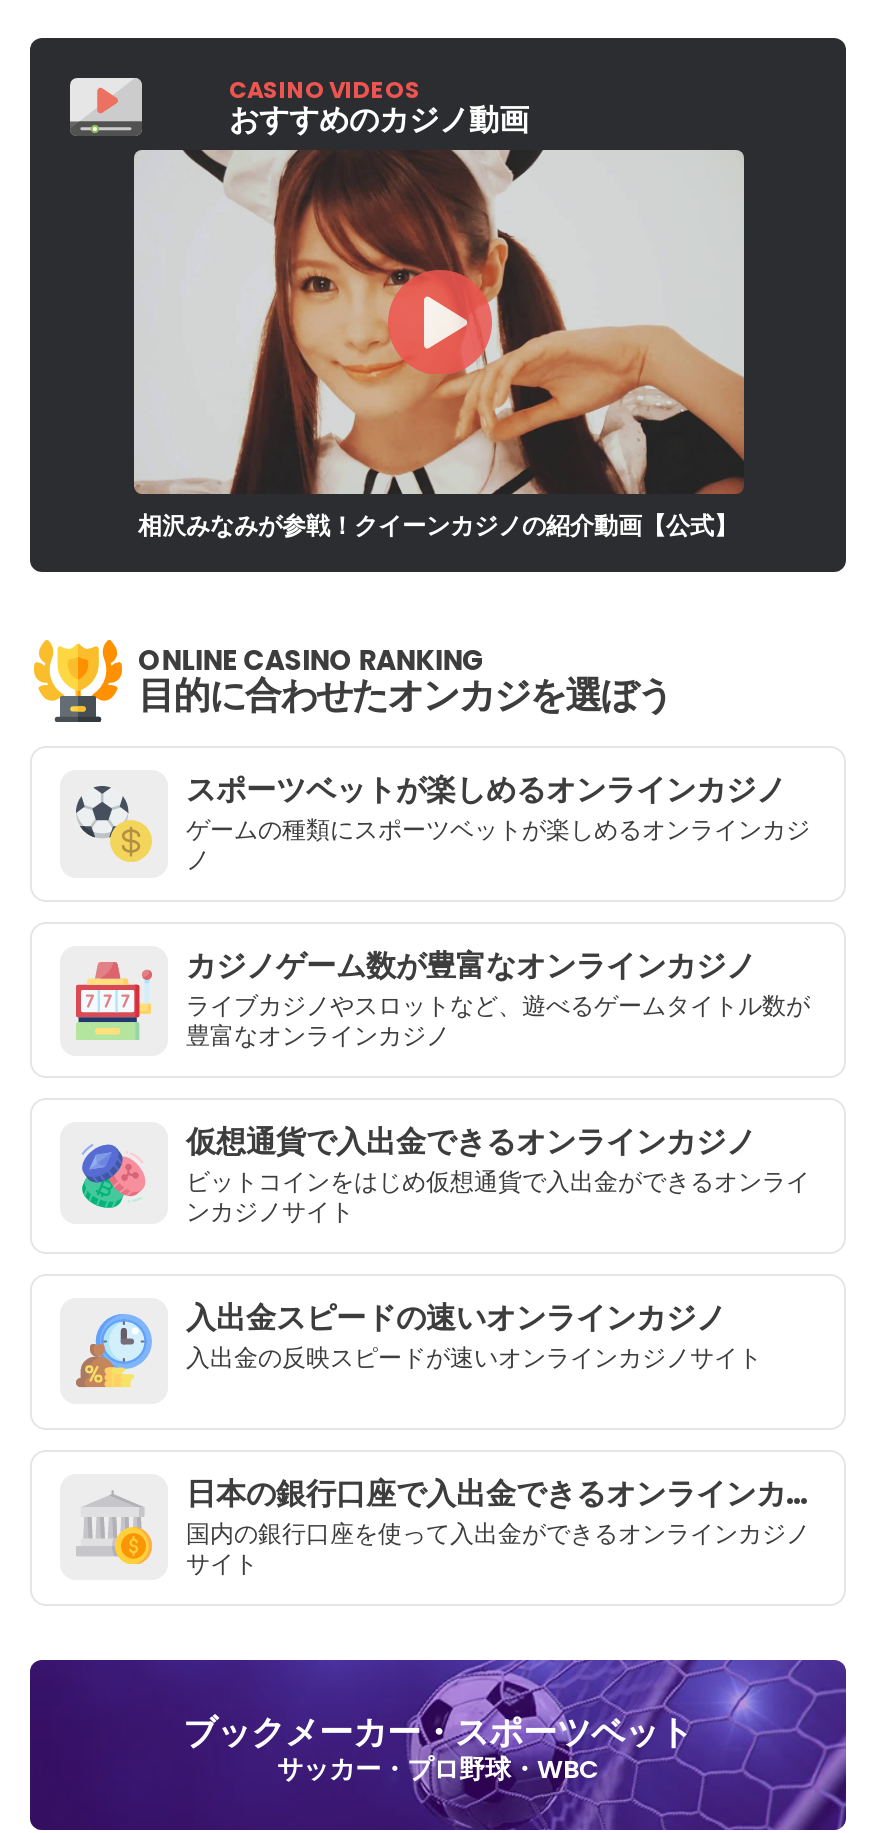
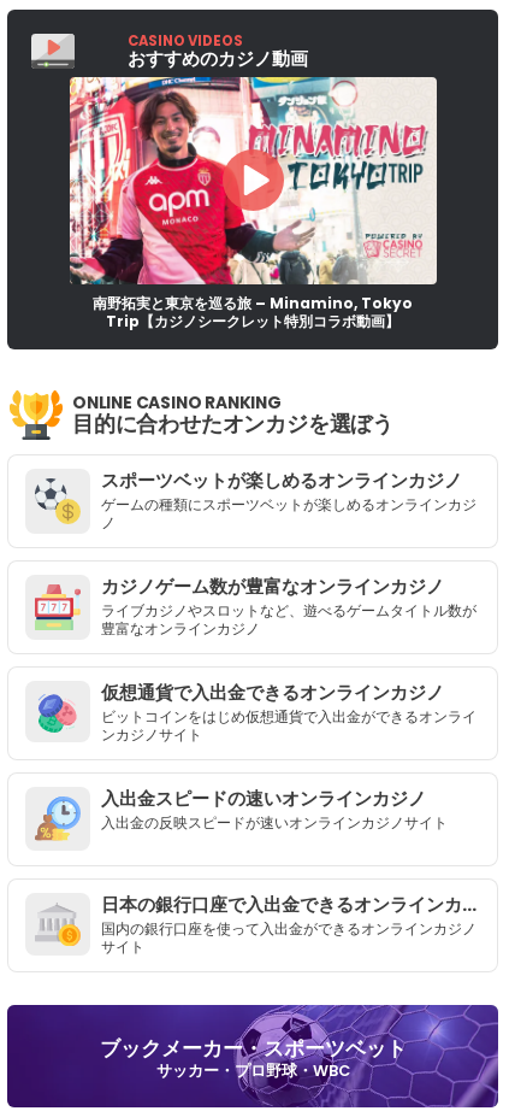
- [image]
- 相沢みなみが参戦！クイーンカジノの紹介動画【公式】
+ [image]
+ 南野拓実と東京を巡る旅 – Minamino, Tokyo
+ Trip【カジノシークレット特別コラボ動画】
